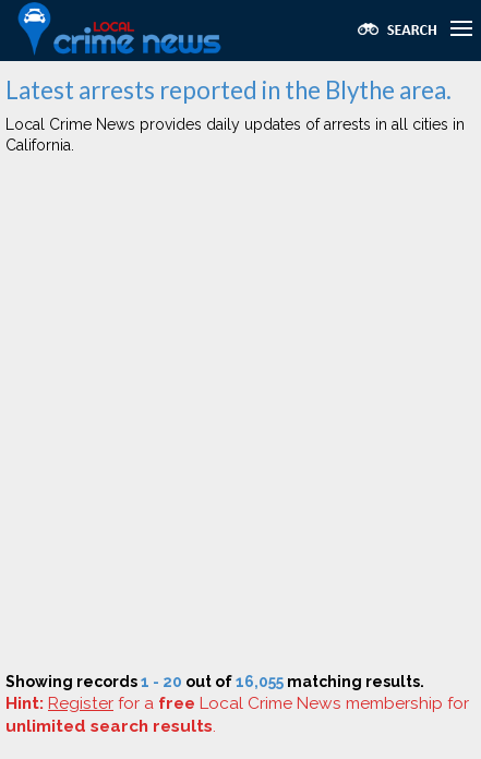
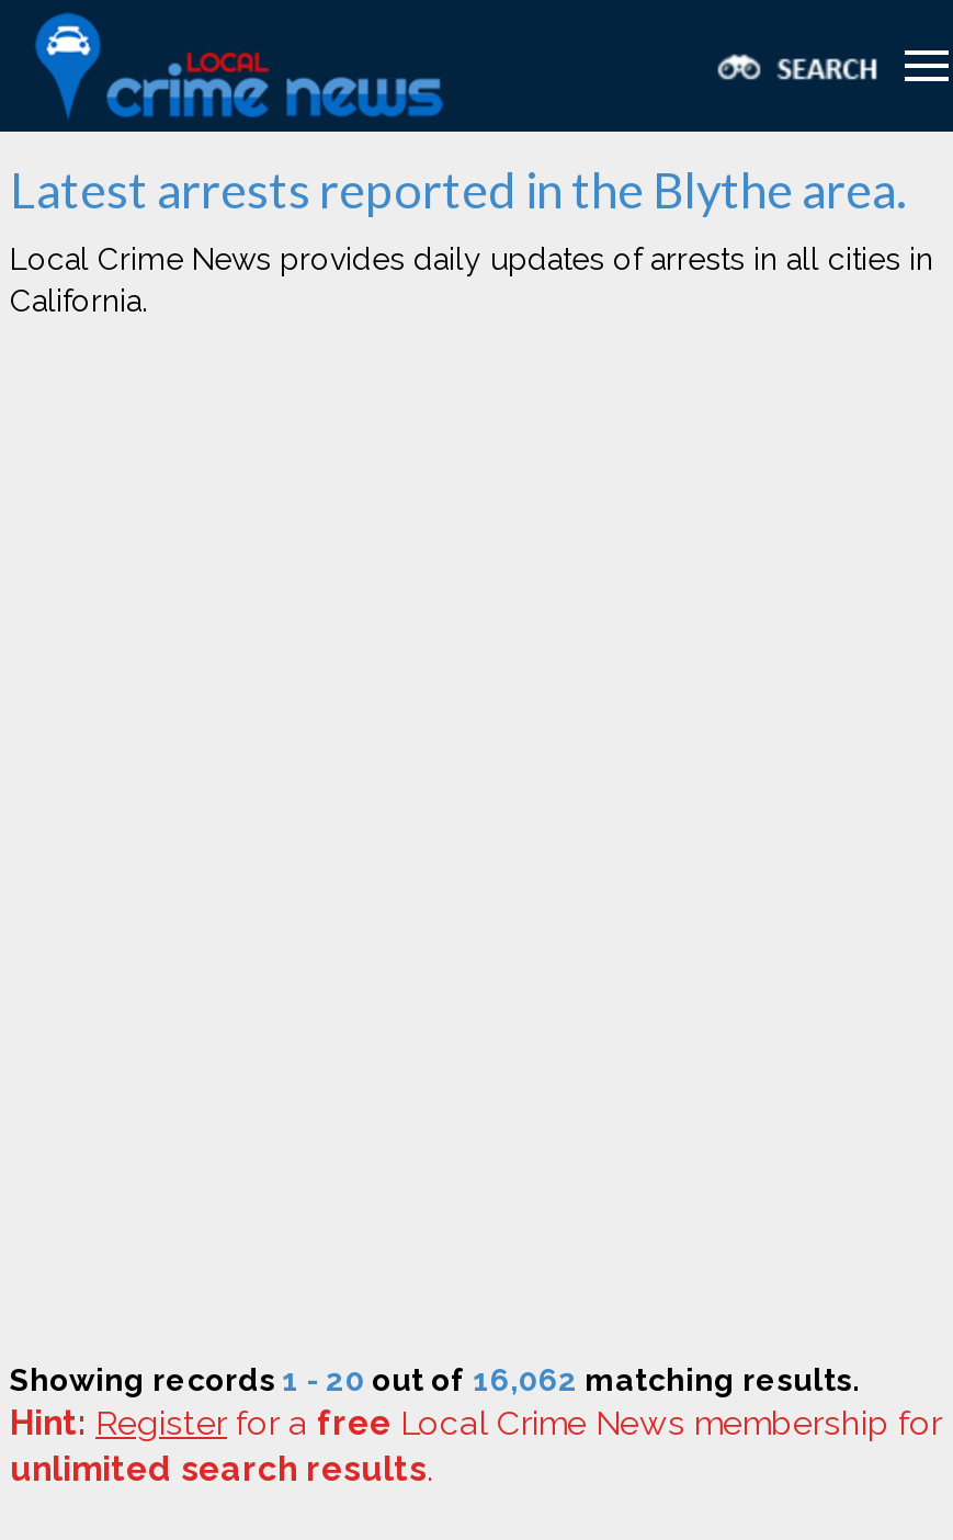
- Showing records 1 - 20 out of 16,055 matching results.
+ Showing records 1 - 20 out of 16,062 matching results.
